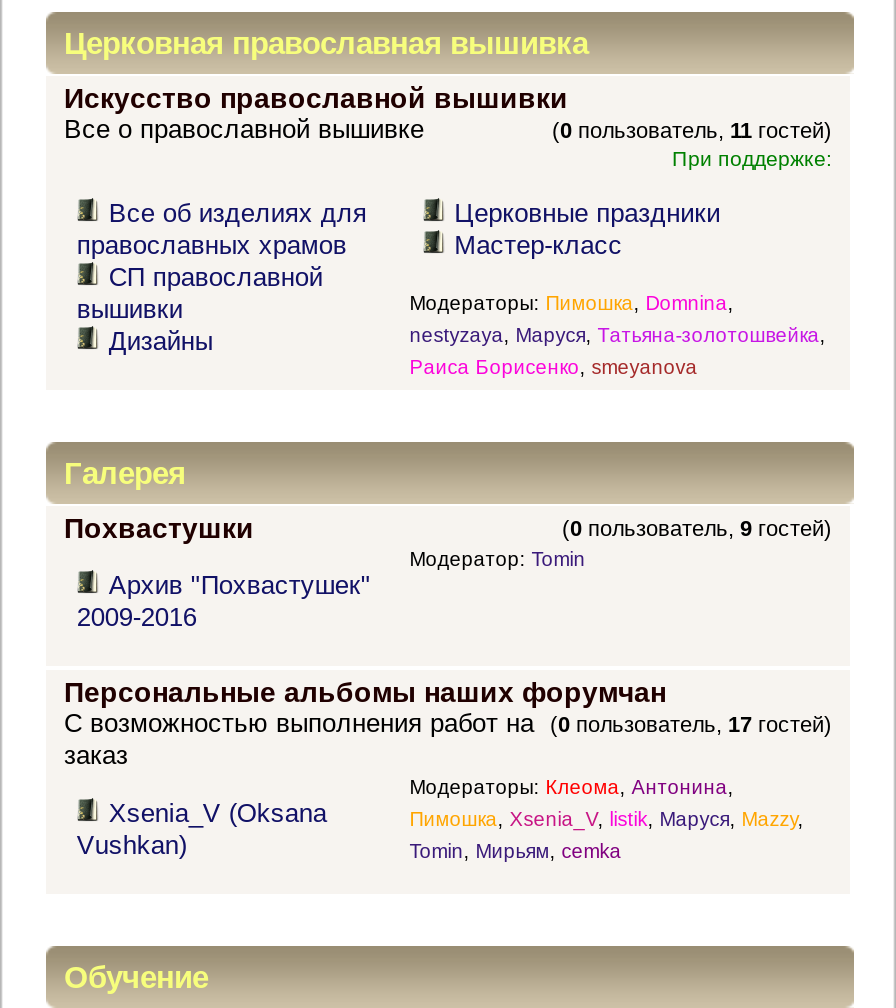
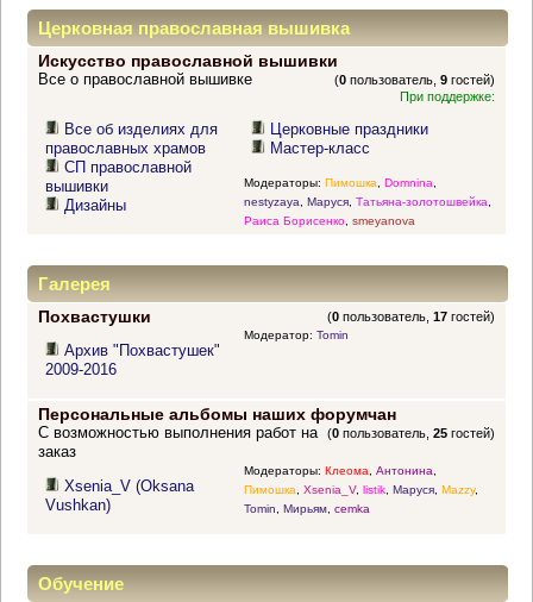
- (0 пользователь, 11 гостей)

moved up: (0 пользователь, 9 гостей)

moved up: (0 пользователь, 17 гостей)

+ (0 пользователь, 25 гостей)
